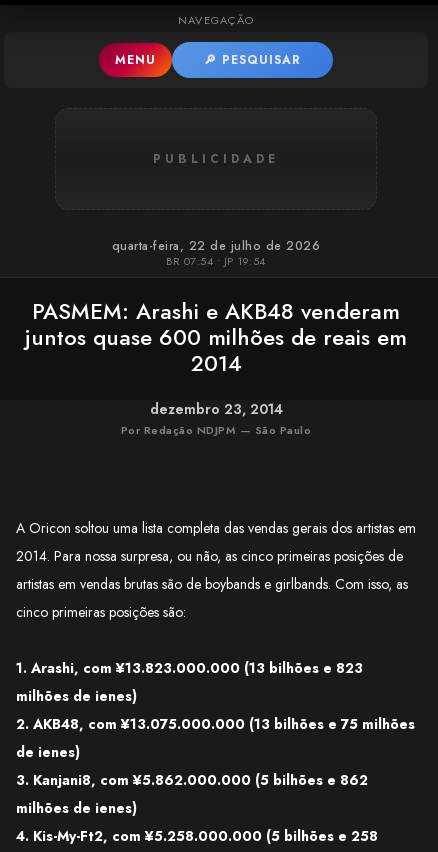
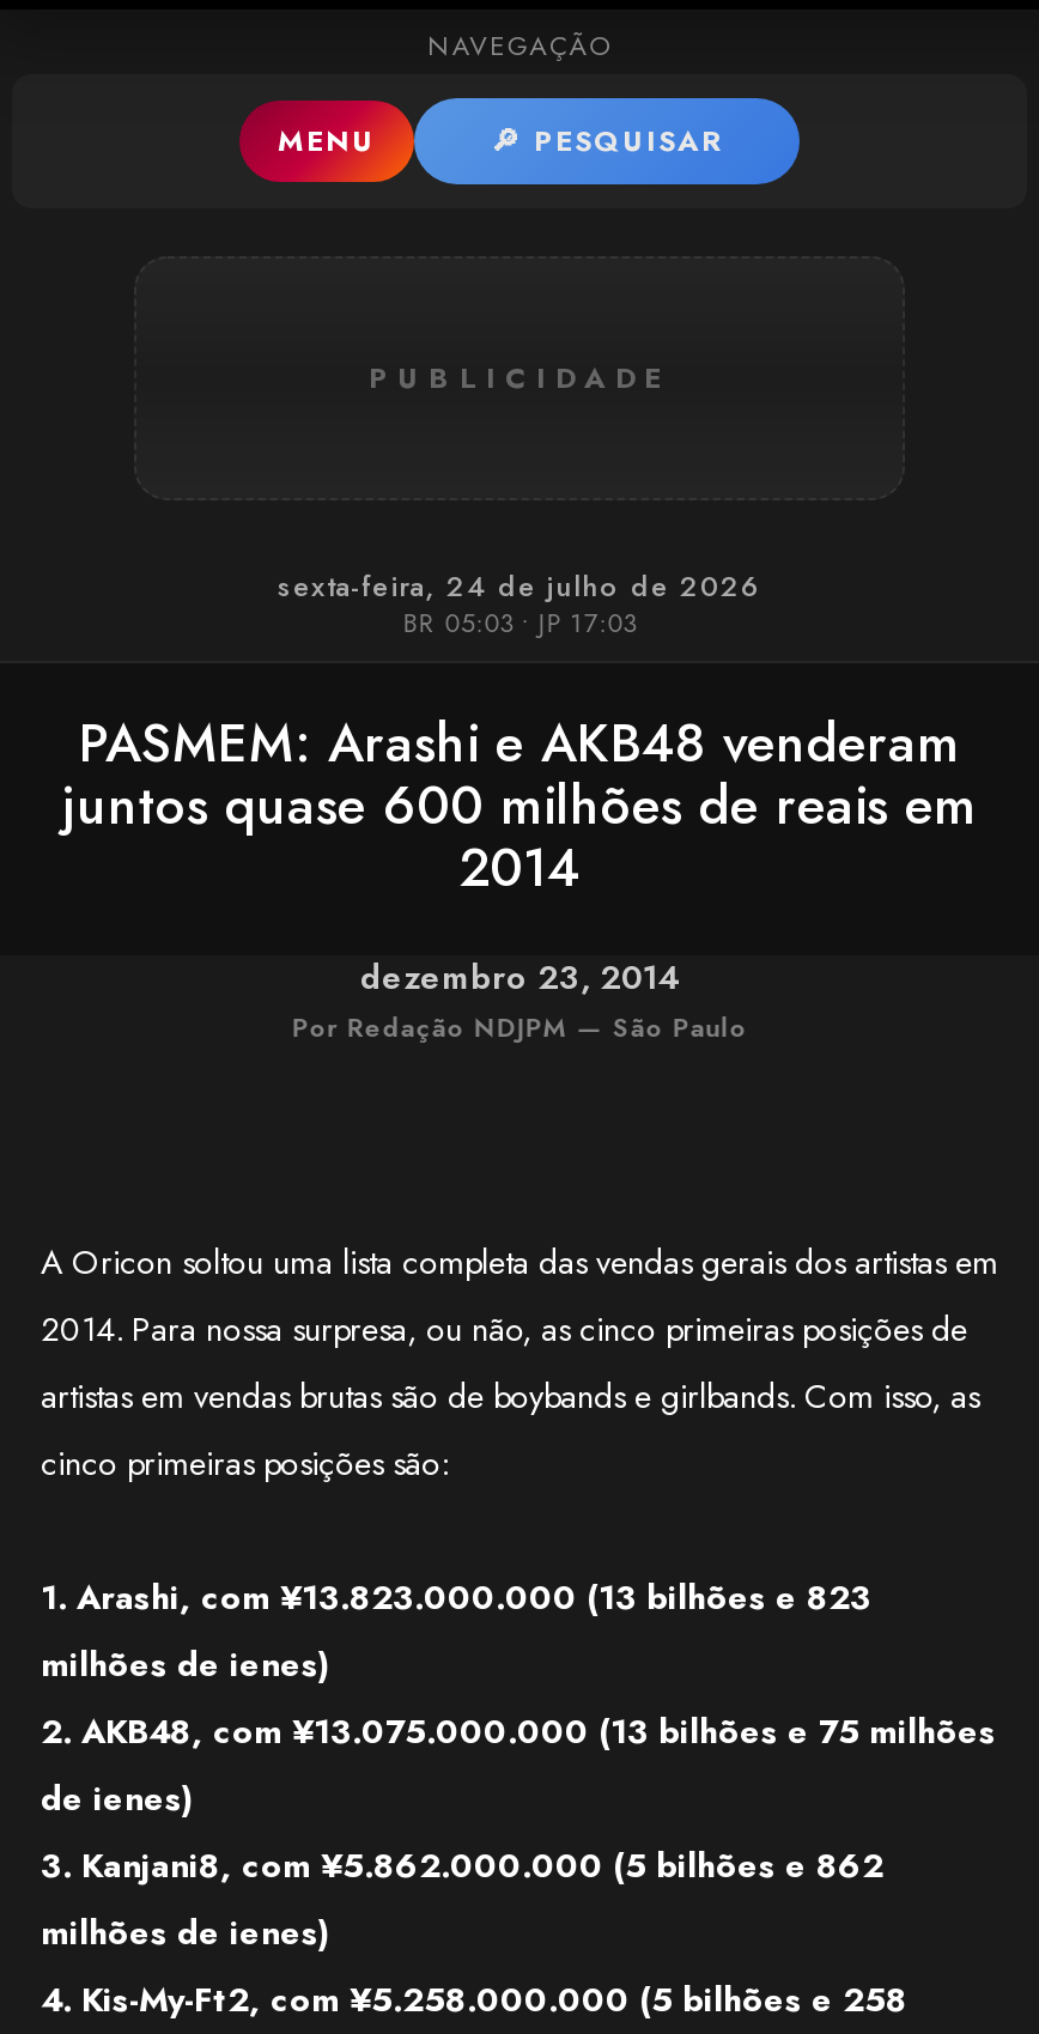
- quarta-feira, 22 de julho de 2026
+ sexta-feira, 24 de julho de 2026

- BR 07:54 • JP 19:54
+ BR 05:03 • JP 17:03
